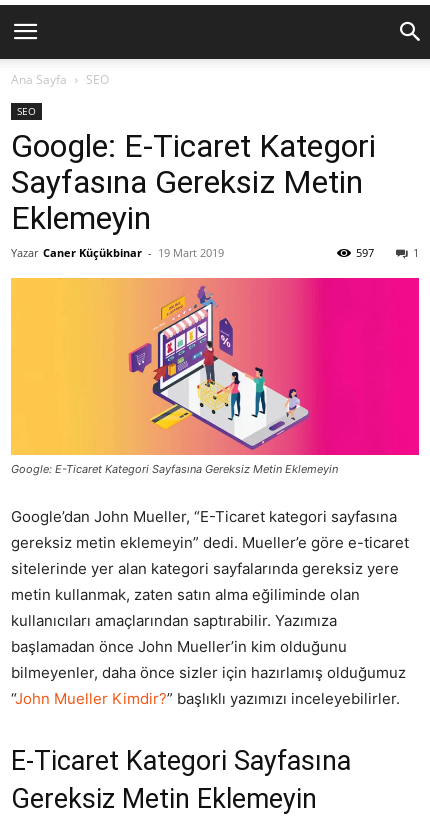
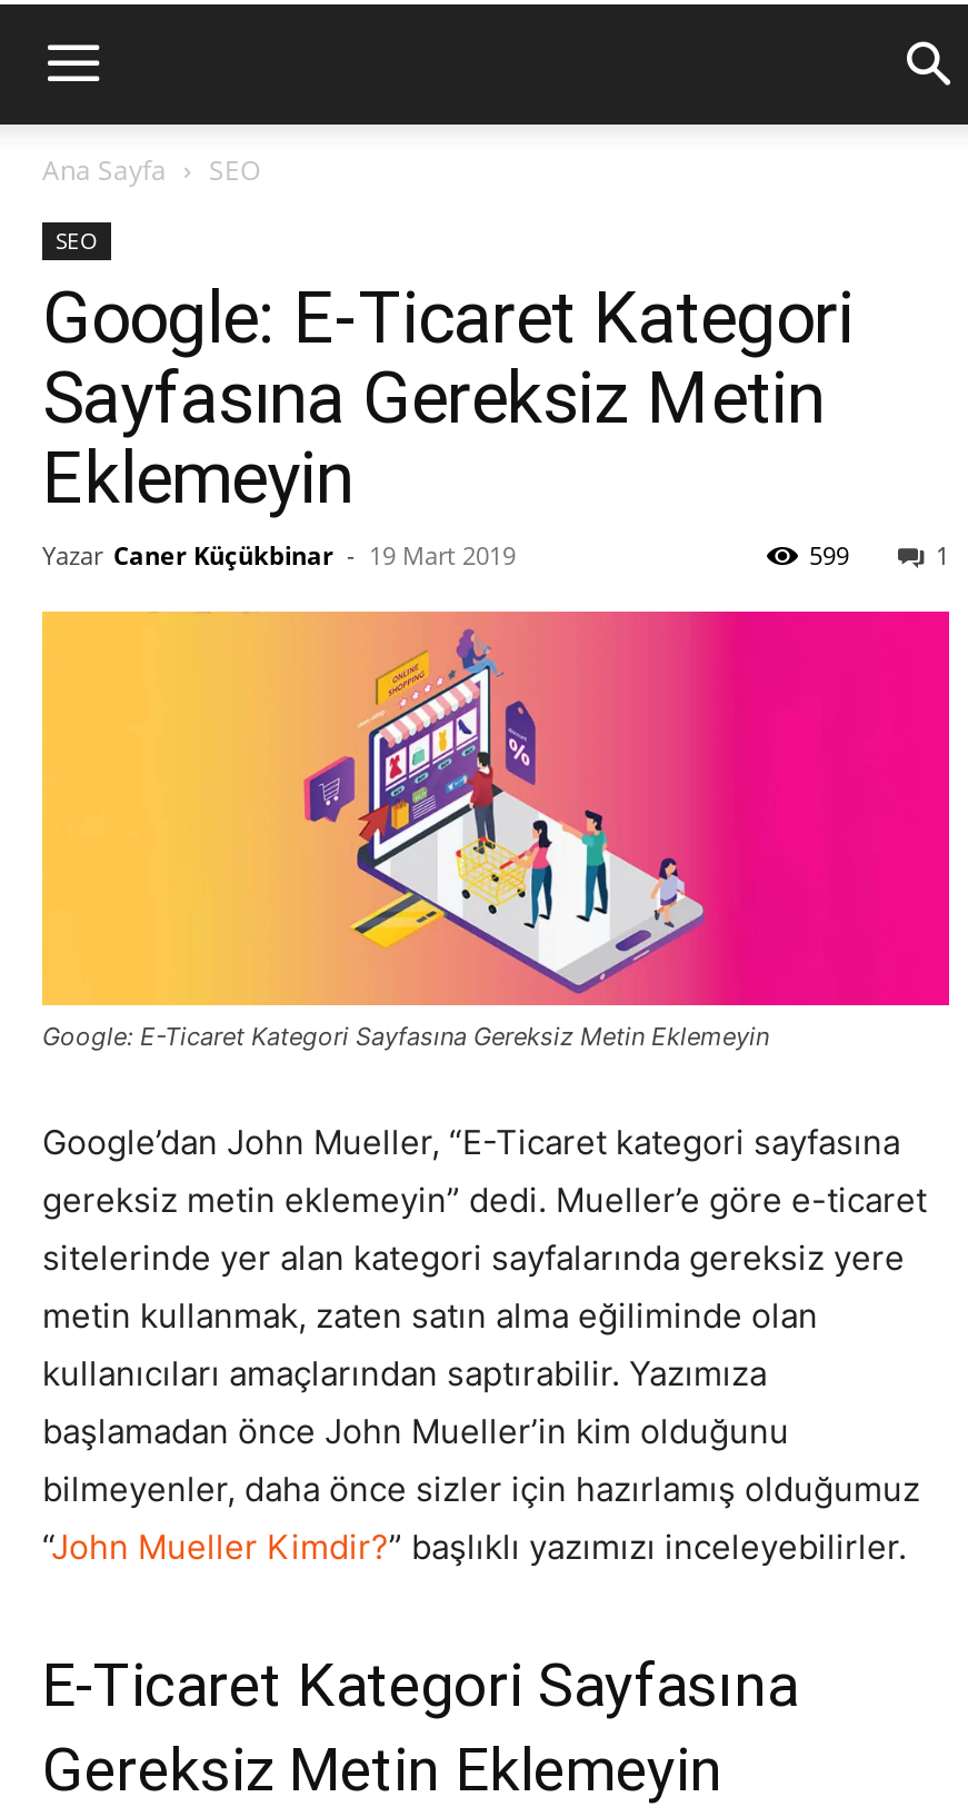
- 597
+ 599
